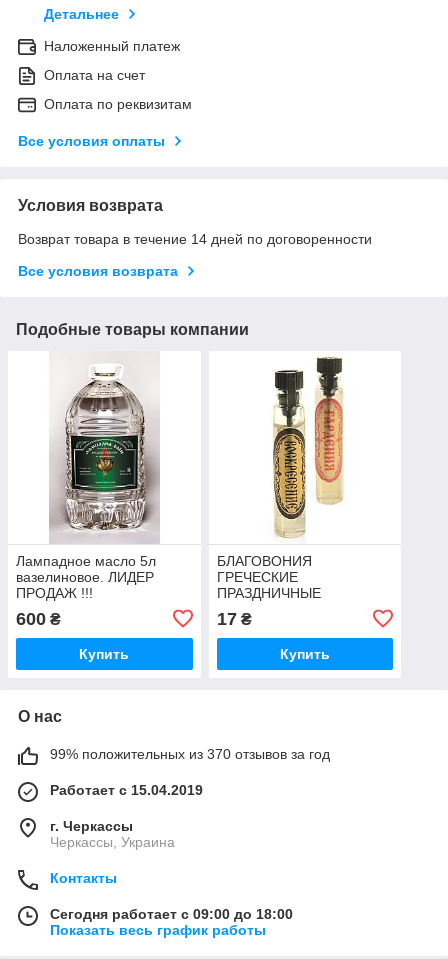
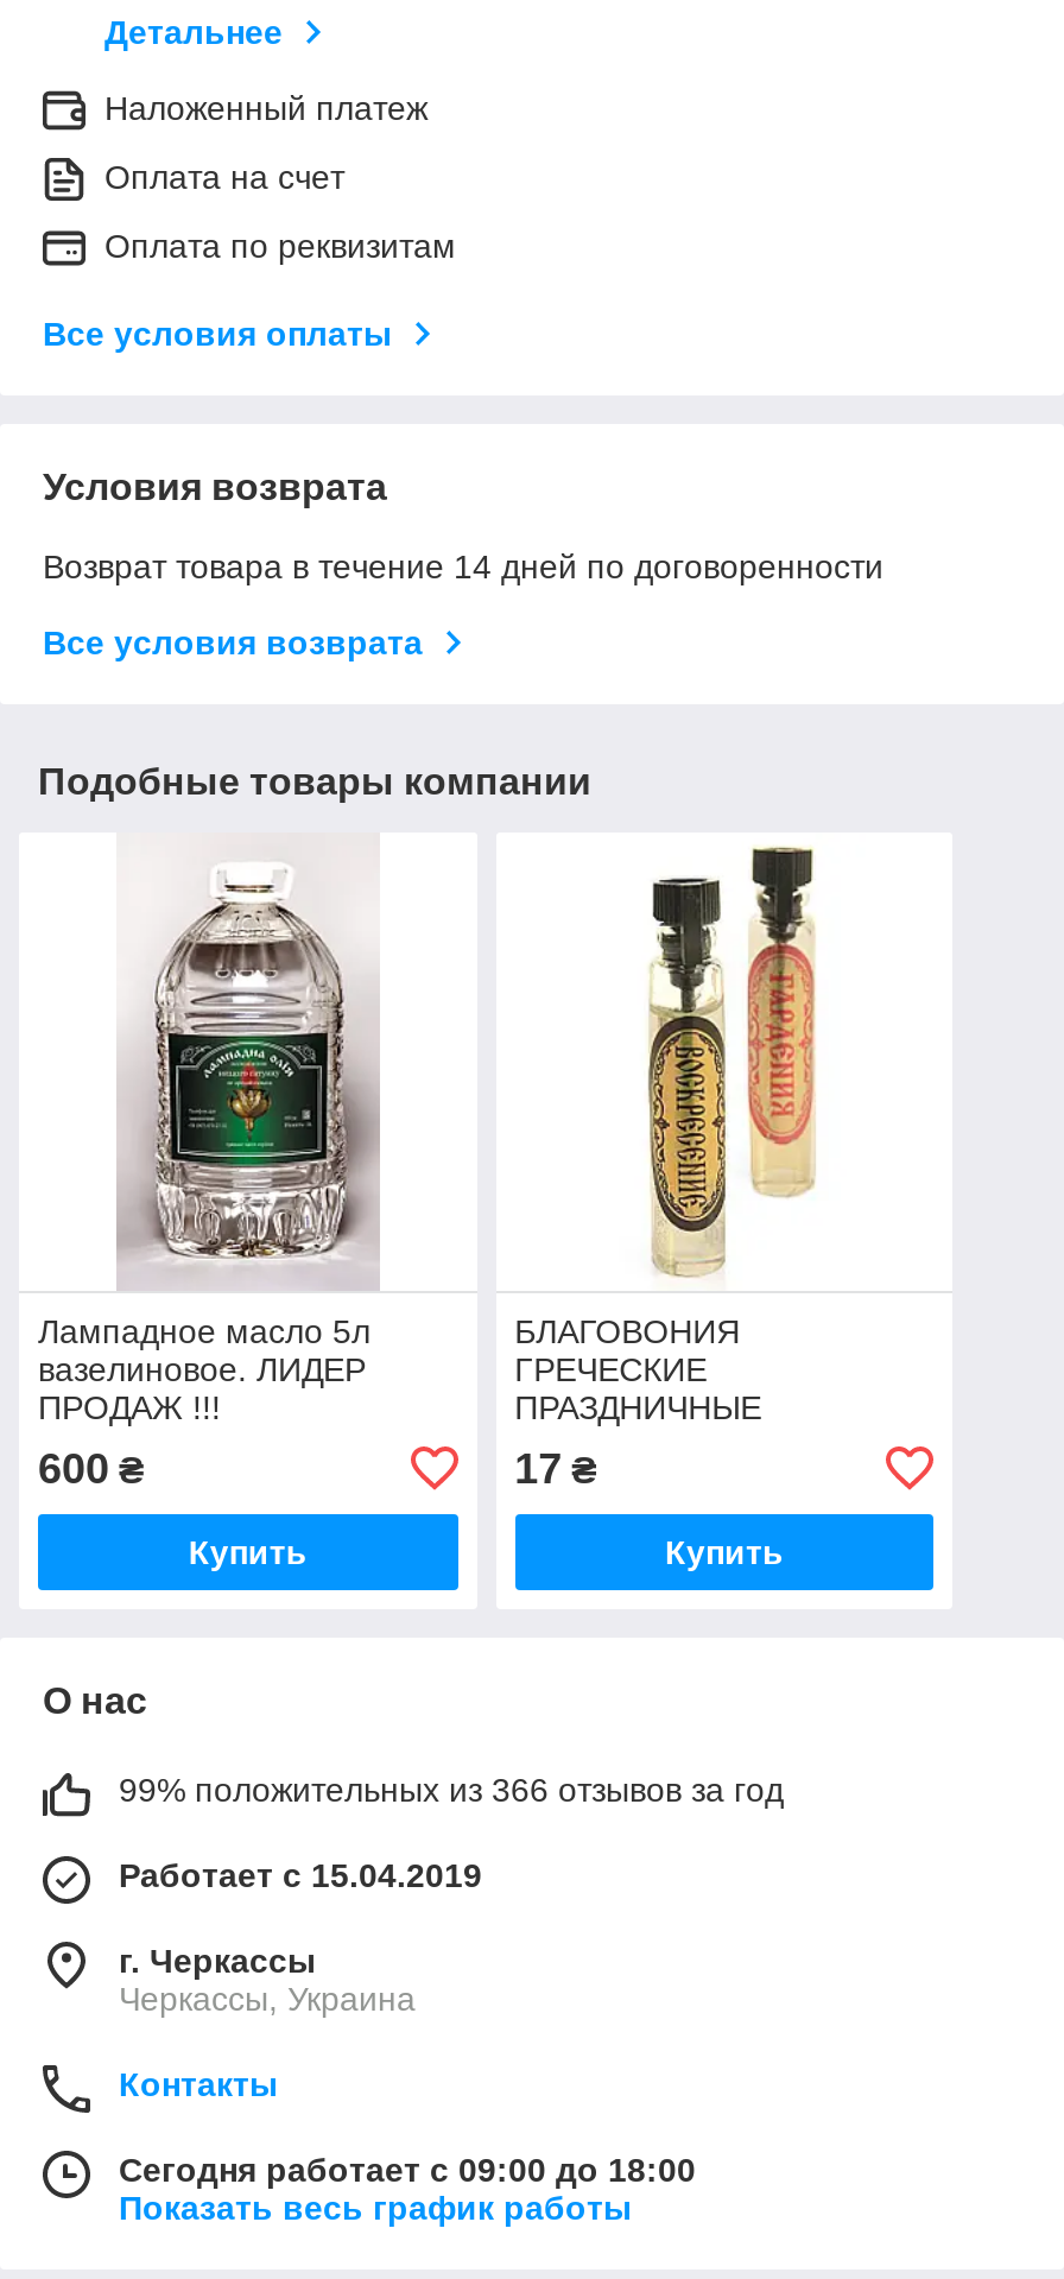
- 99% положительных из 370 отзывов за год
+ 99% положительных из 366 отзывов за год
